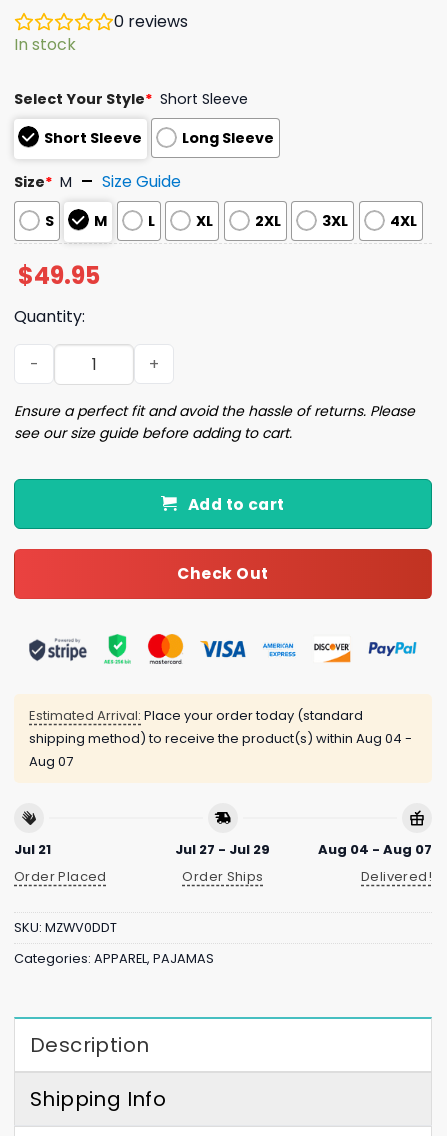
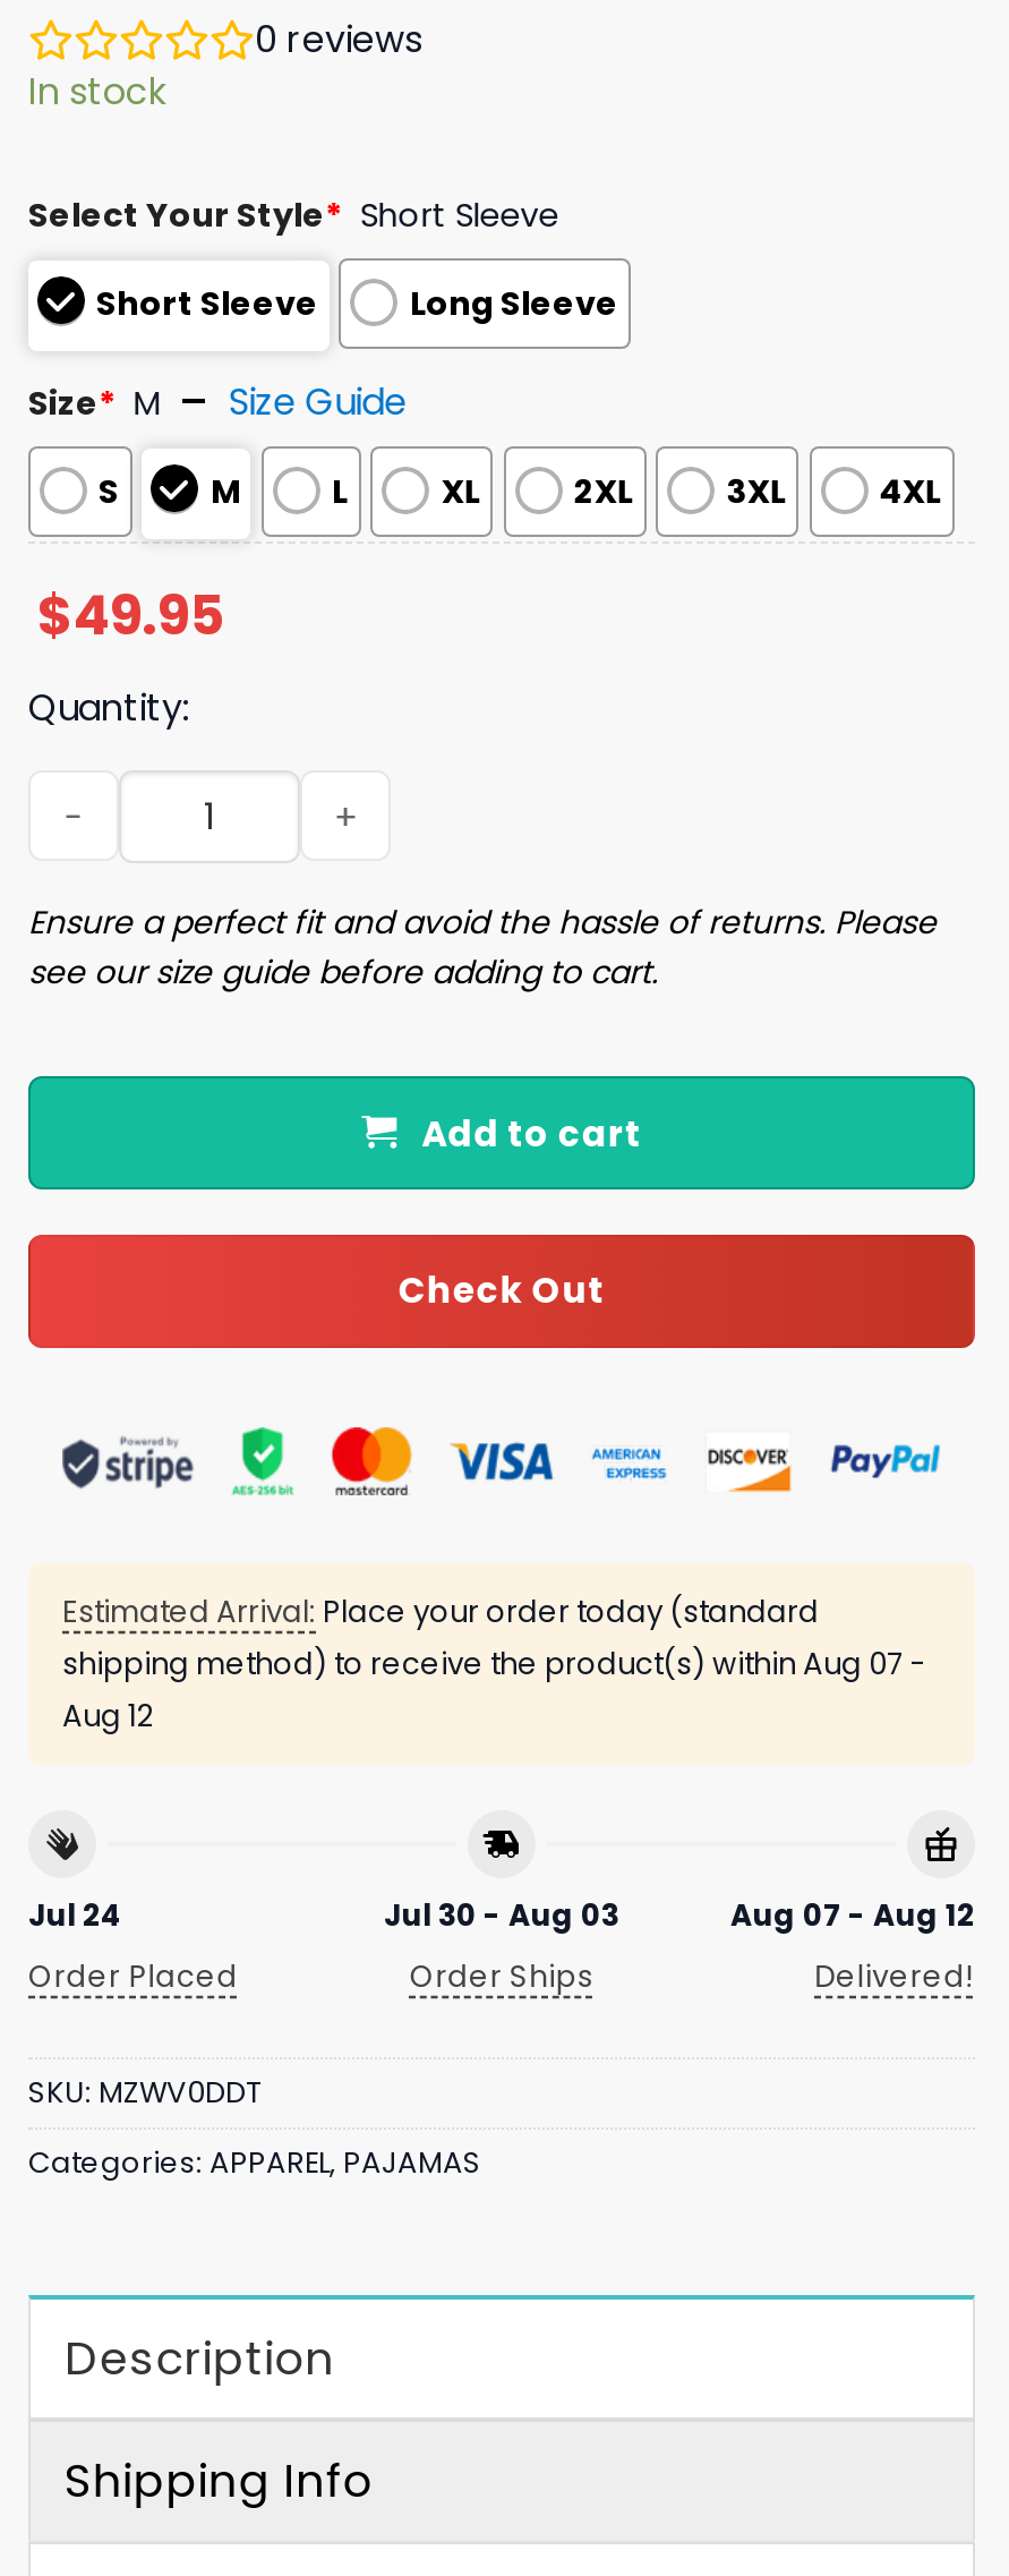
- shipping method) to receive the product(s) within Aug 04 -
+ shipping method) to receive the product(s) within Aug 07 -

- Aug 07
+ Aug 12

- Jul 21
+ Jul 24

- Jul 27 - Jul 29
+ Jul 30 - Aug 03

- Aug 04 - Aug 07
+ Aug 07 - Aug 12
